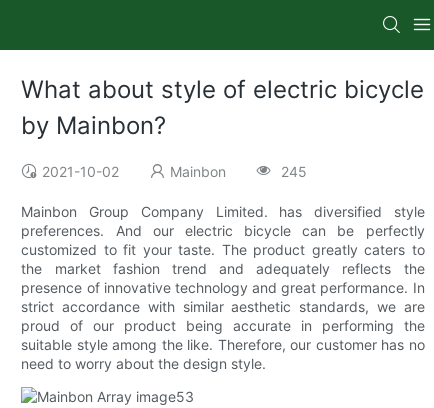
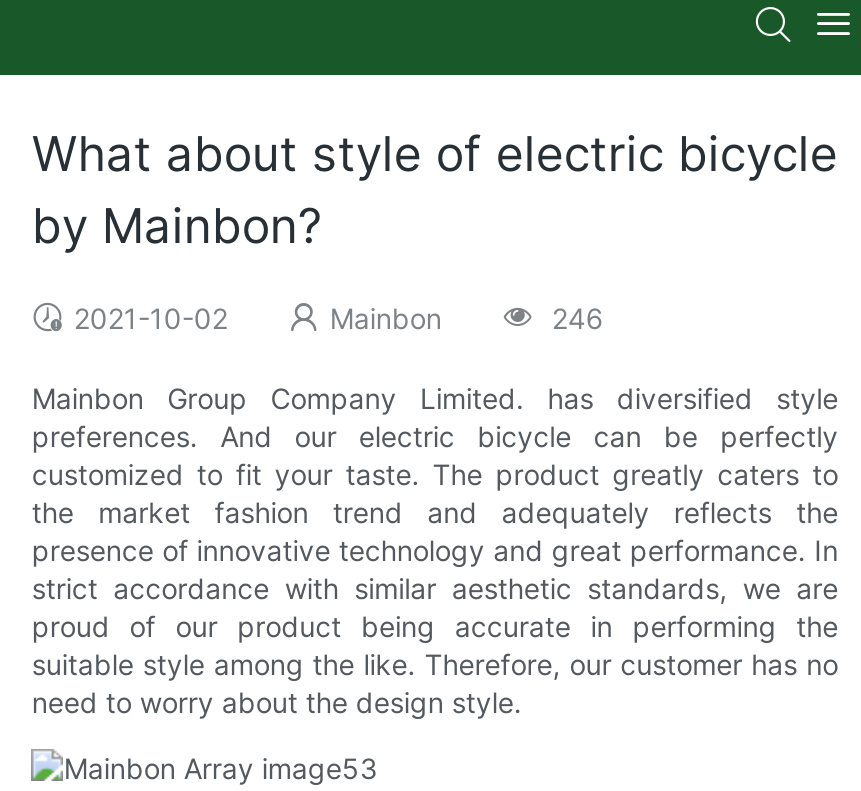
- 245
+ 246
